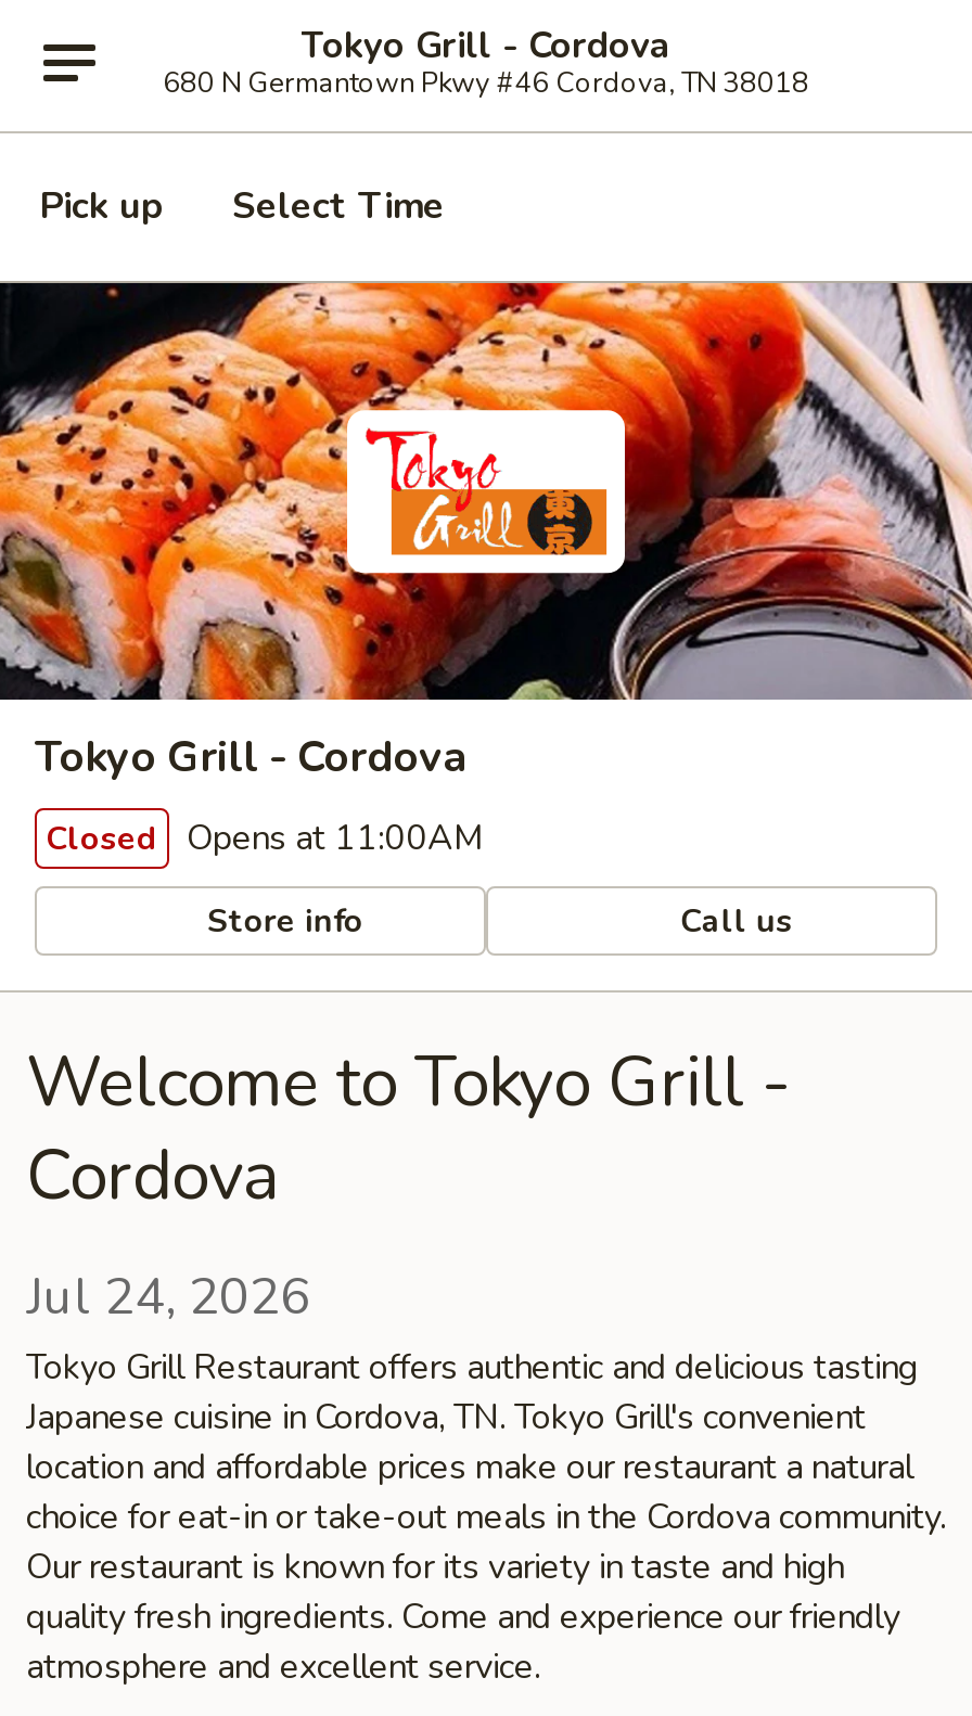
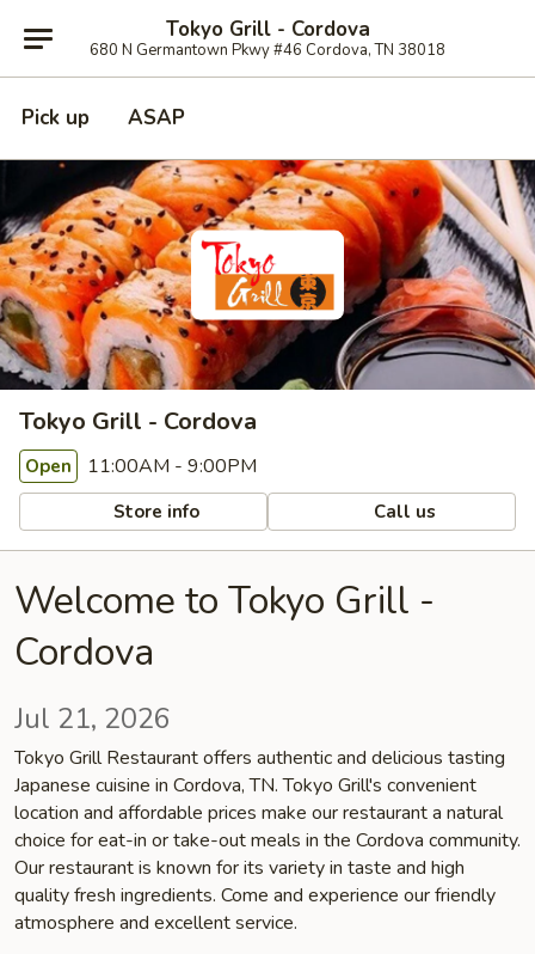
- Select Time
+ ASAP

- Closed Opens at 11:00AM
+ Open 11:00AM - 9:00PM

- Jul 24, 2026
+ Jul 21, 2026
